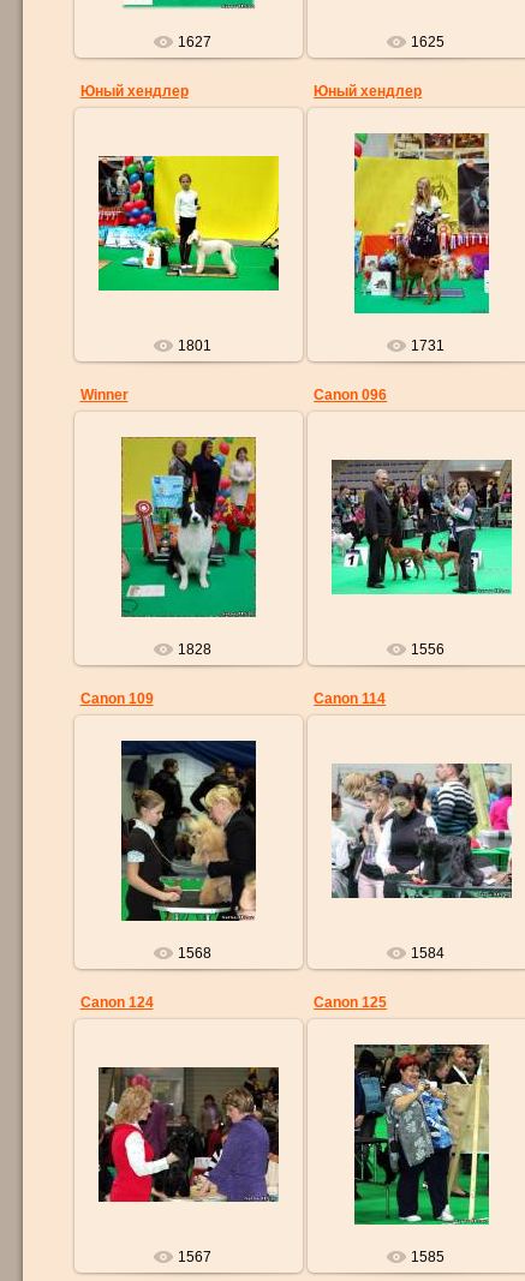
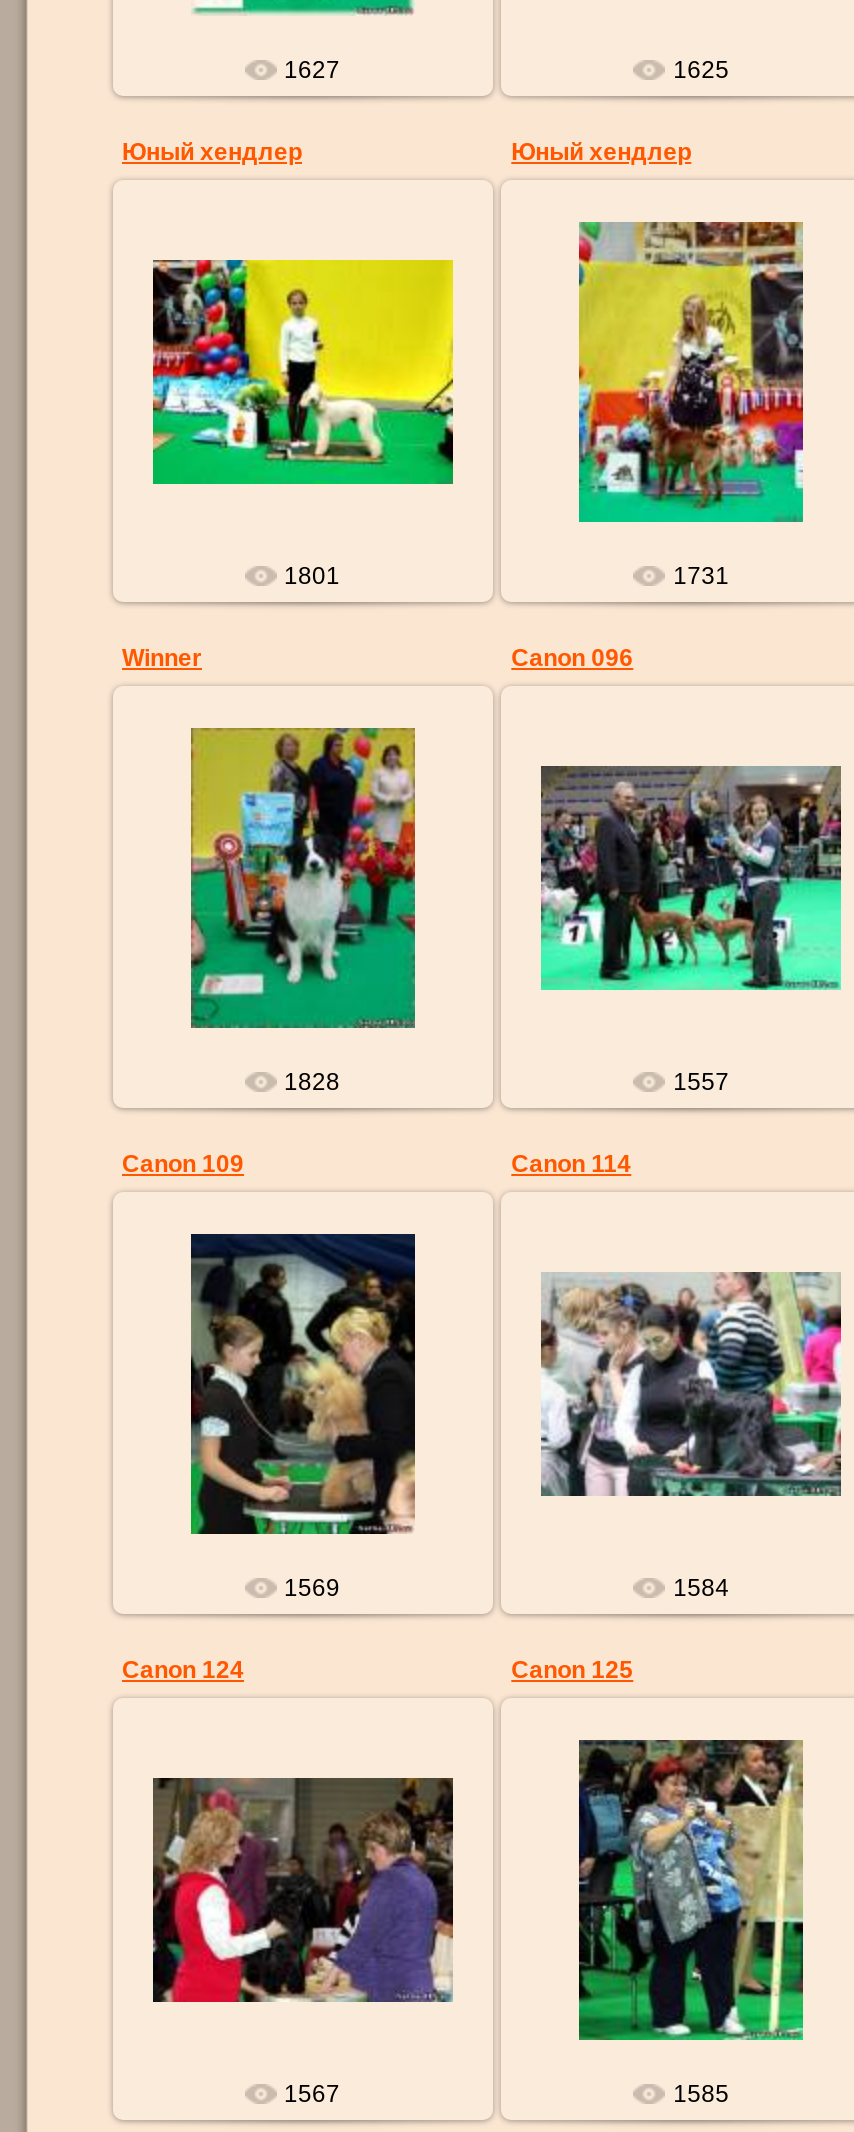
- 1556
+ 1557

- 1568
+ 1569
